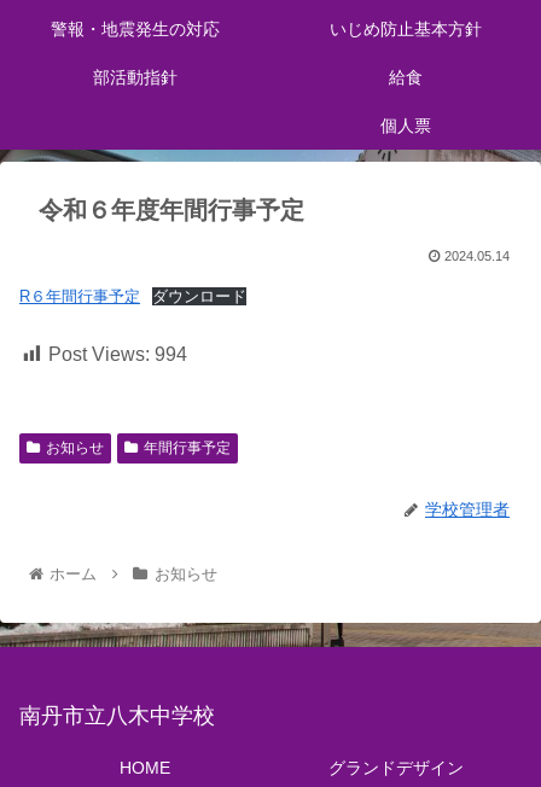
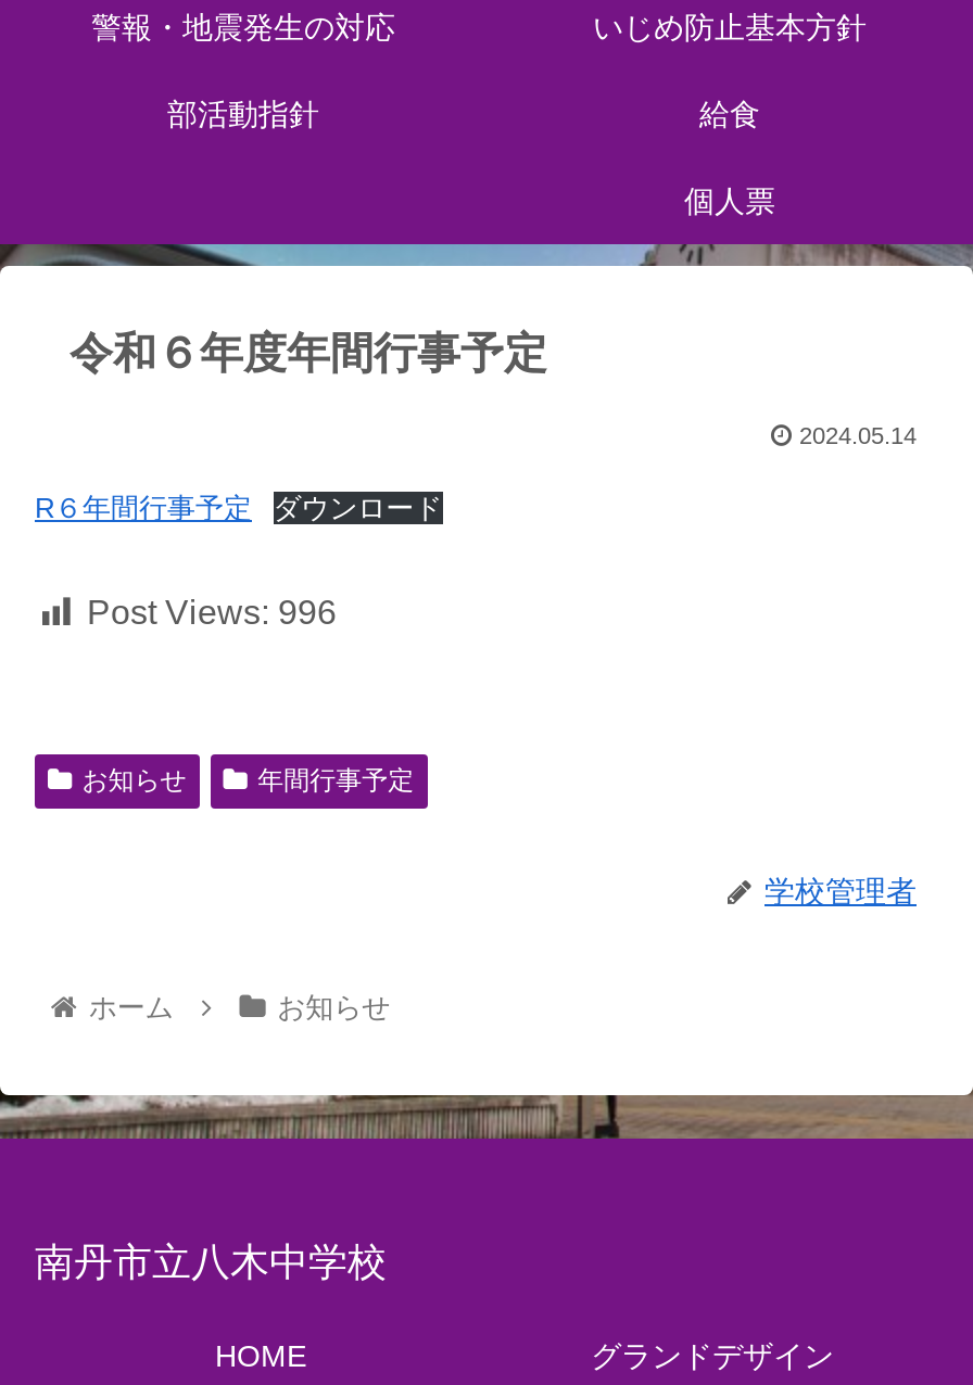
- Post Views: 994
+ Post Views: 996
